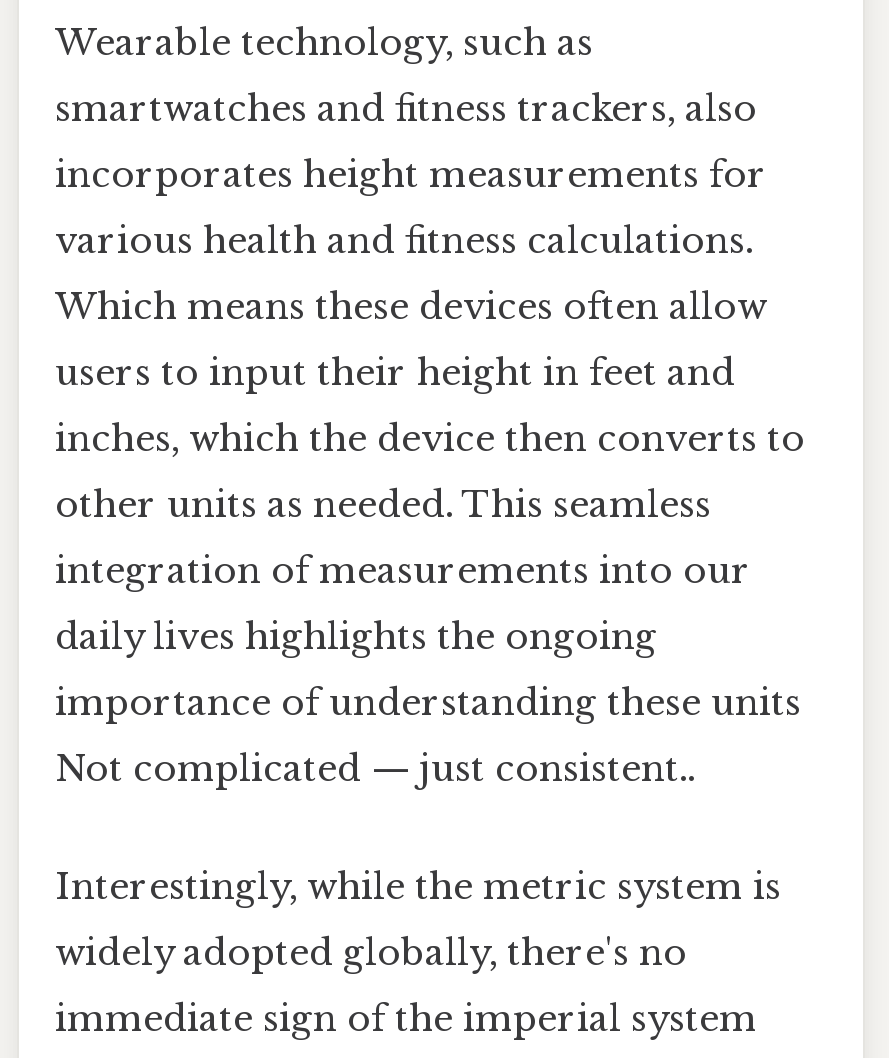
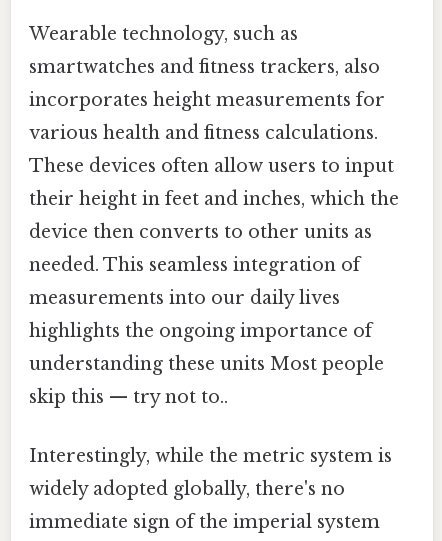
- Which means these devices often allow
+ These devices often allow users to input

- users to input their height in feet and
+ their height in feet and inches, which the

- inches, which the device then converts to
+ device then converts to other units as

- other units as needed. This seamless
+ needed. This seamless integration of

- integration of measurements into our
+ measurements into our daily lives

- daily lives highlights the ongoing
+ highlights the ongoing importance of

- importance of understanding these units
+ understanding these units Most people

- Not complicated — just consistent..
+ skip this — try not to..
